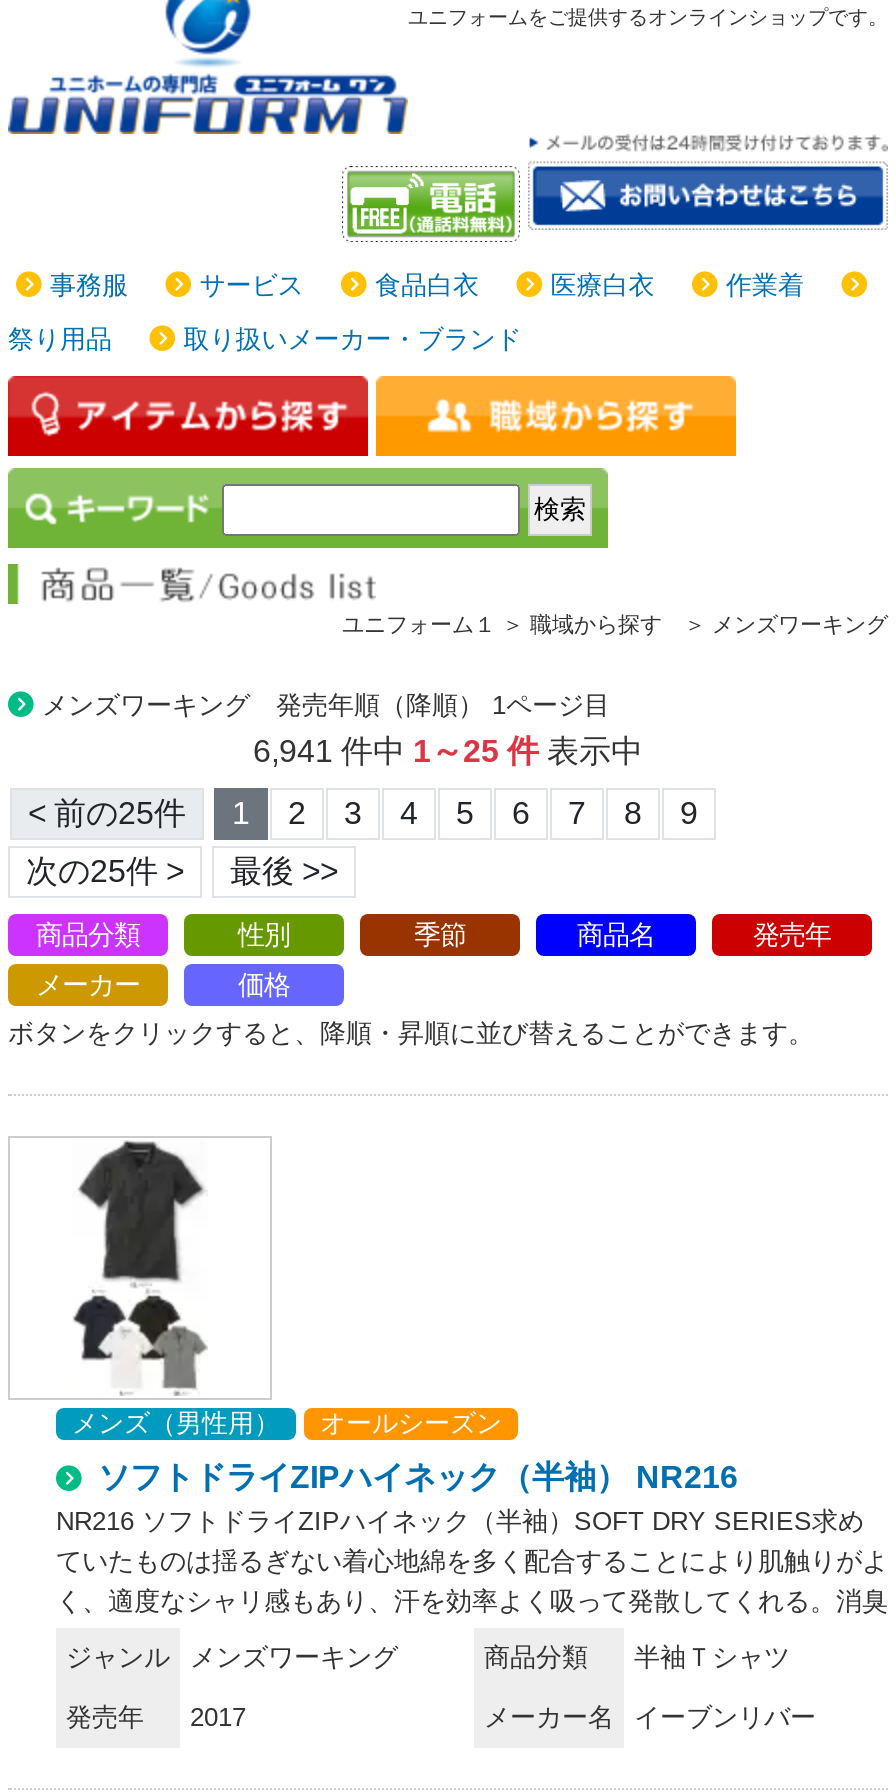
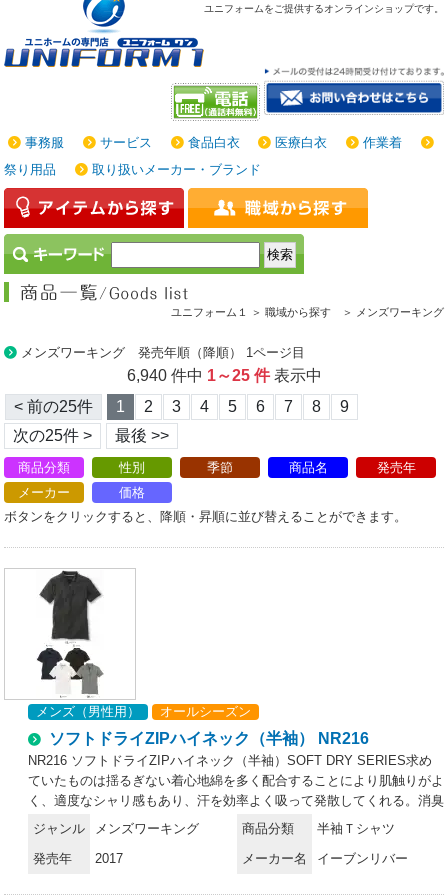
- 6,941 件中1～25 件表示中
+ 6,940 件中1～25 件表示中
